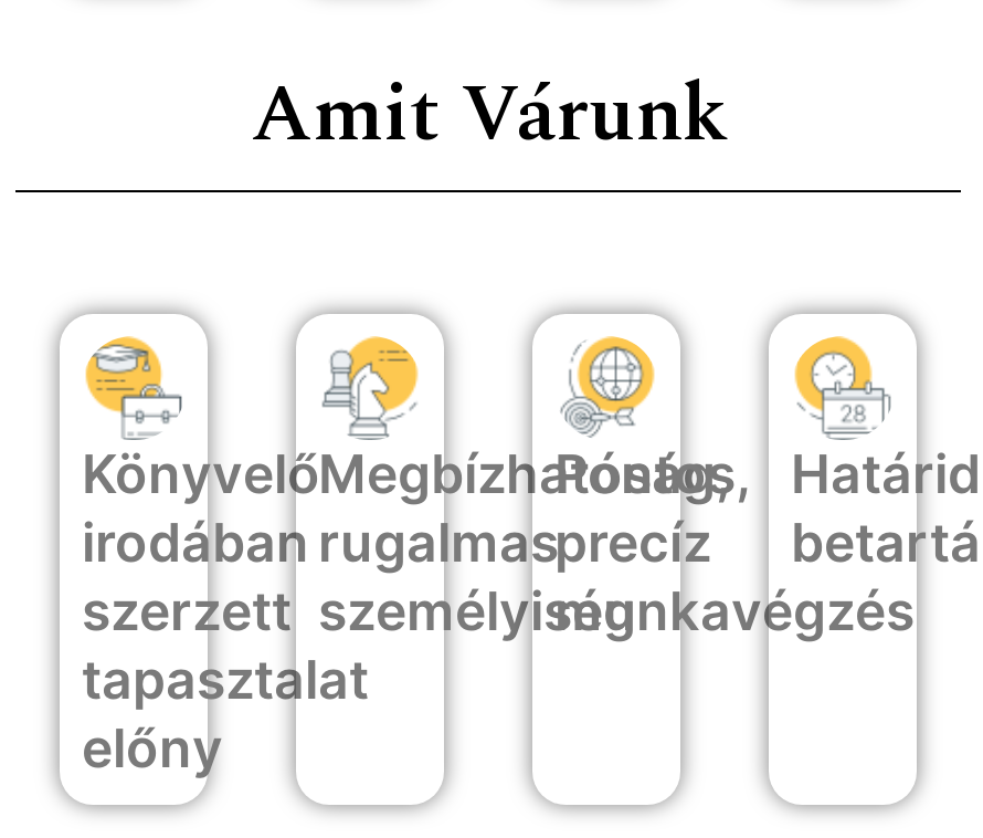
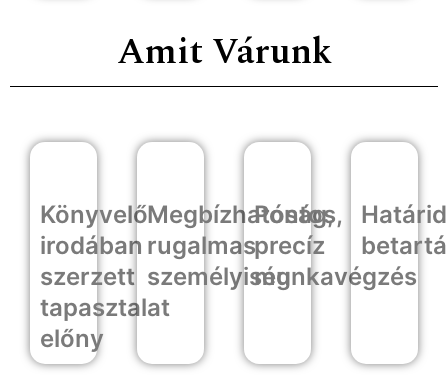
- [image]

- [image]

- [image]

- [image]
